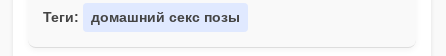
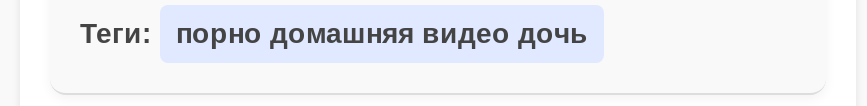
- домашний секс позы
+ порно домашняя видео дочь
